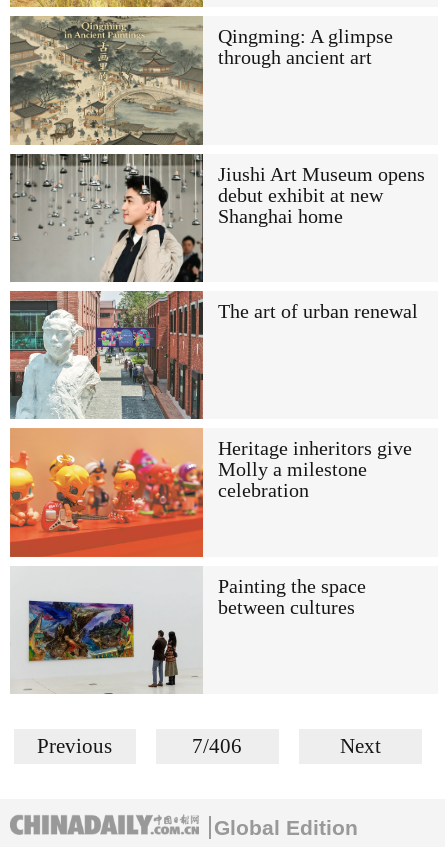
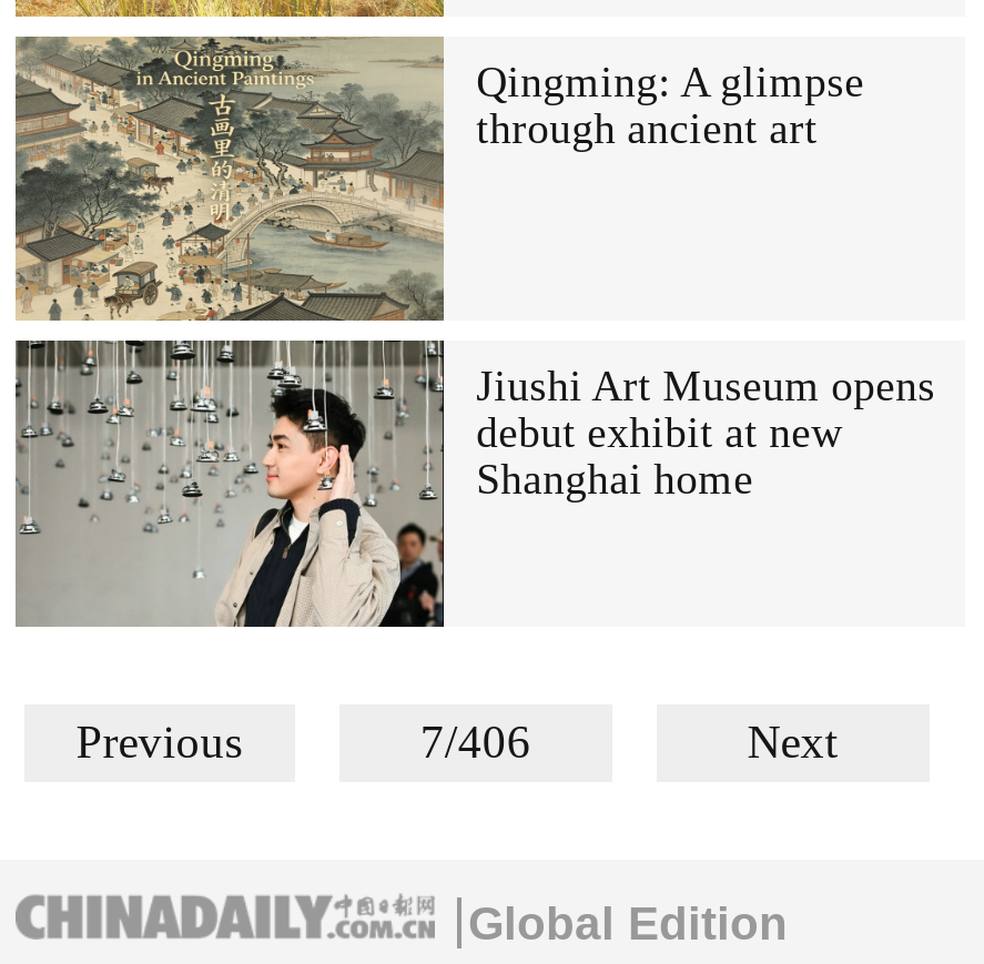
- [image]
- The art of urban renewal

- [image]
- Heritage inheritors give
- Molly a milestone
- celebration

- [image]
- Painting the space
- between cultures
